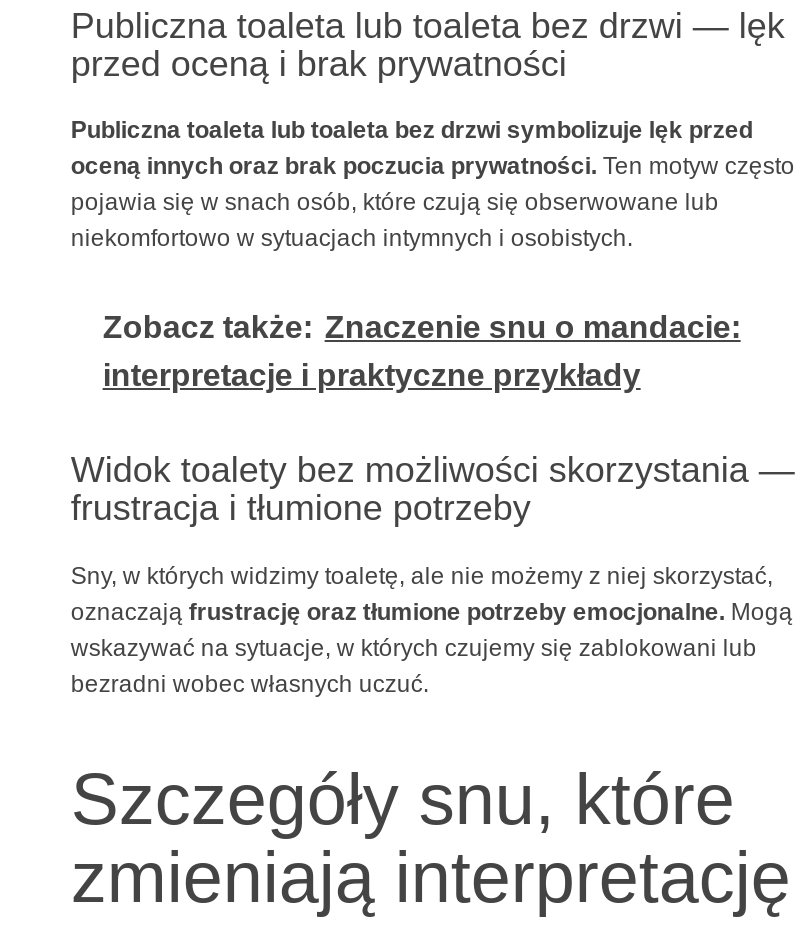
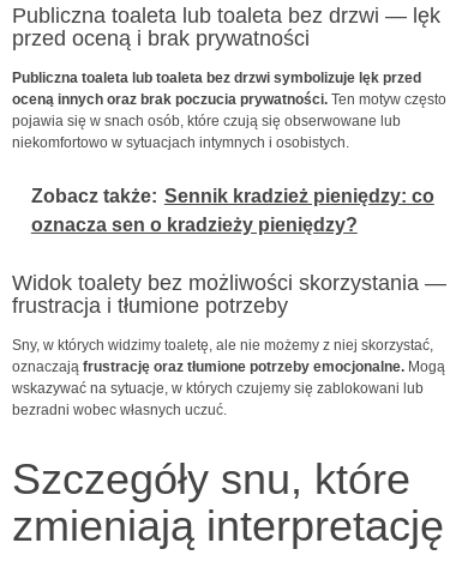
- Zobacz także: Znaczenie snu o mandacie:
- interpretacje i praktyczne przykłady
+ Zobacz także: Sennik kradzież pieniędzy: co
+ oznacza sen o kradzieży pieniędzy?
